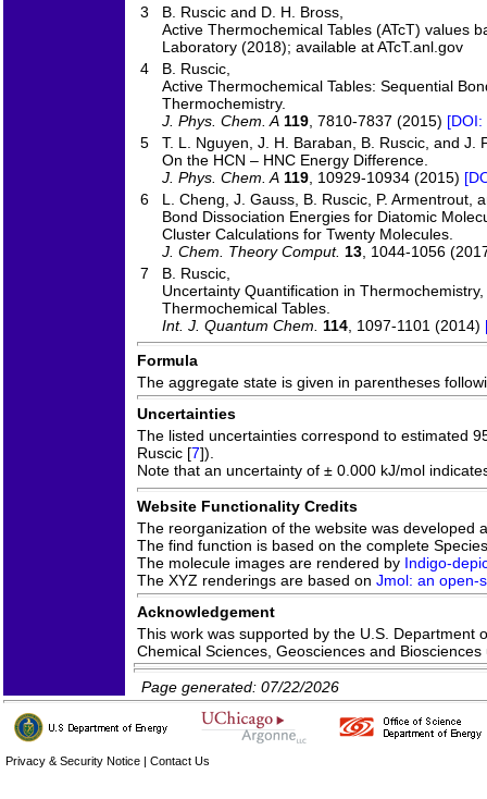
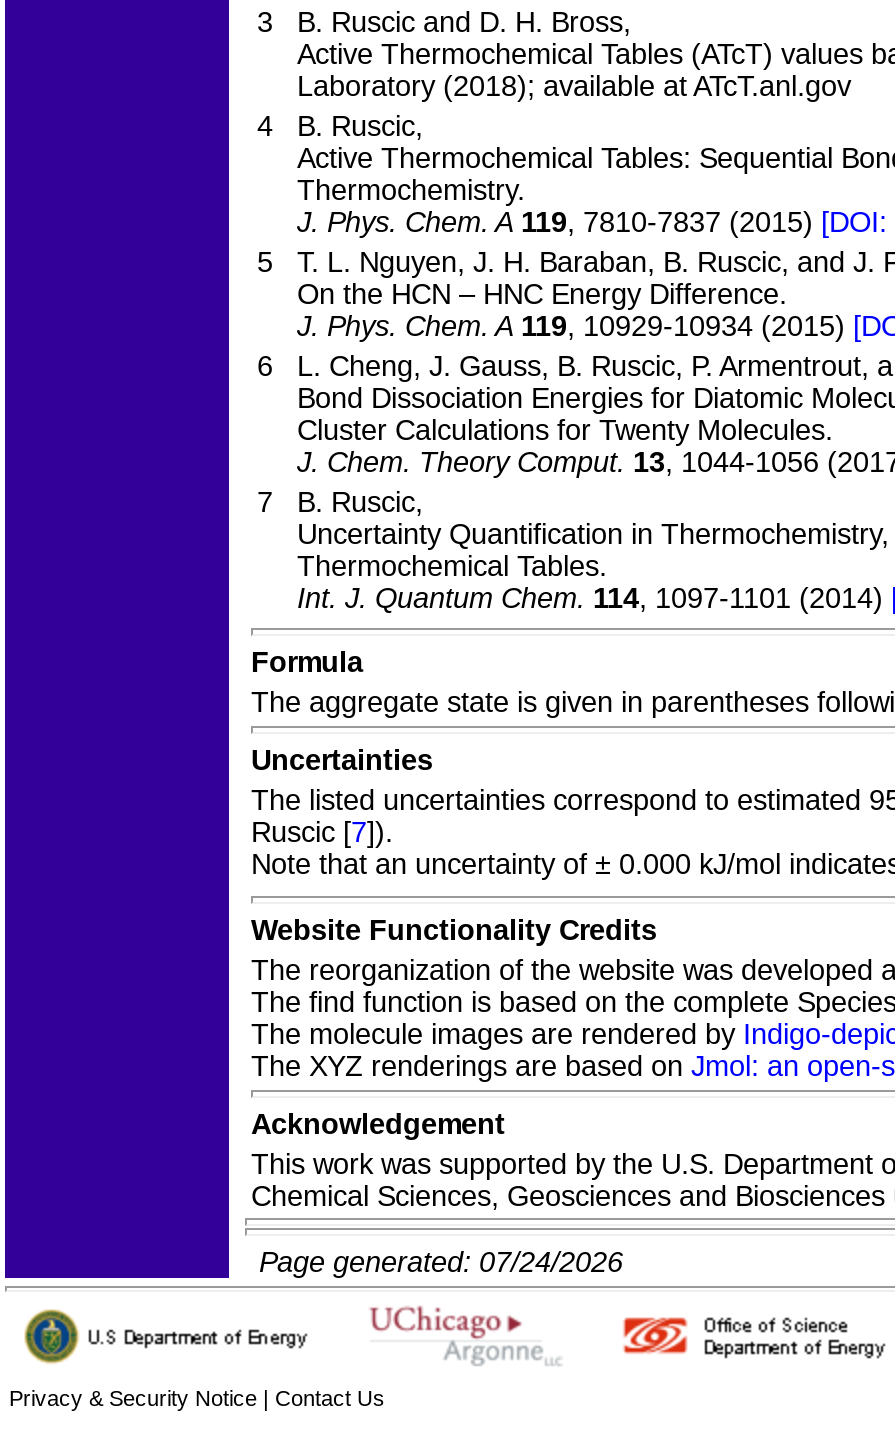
- Page generated: 07/22/2026
+ Page generated: 07/24/2026
